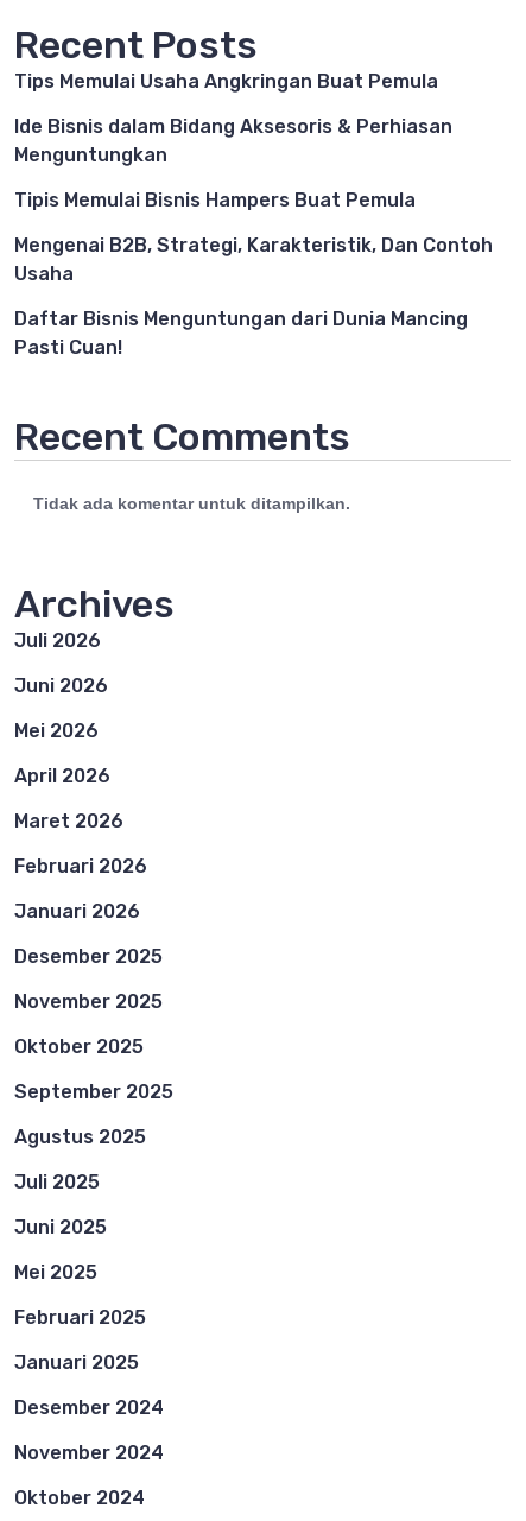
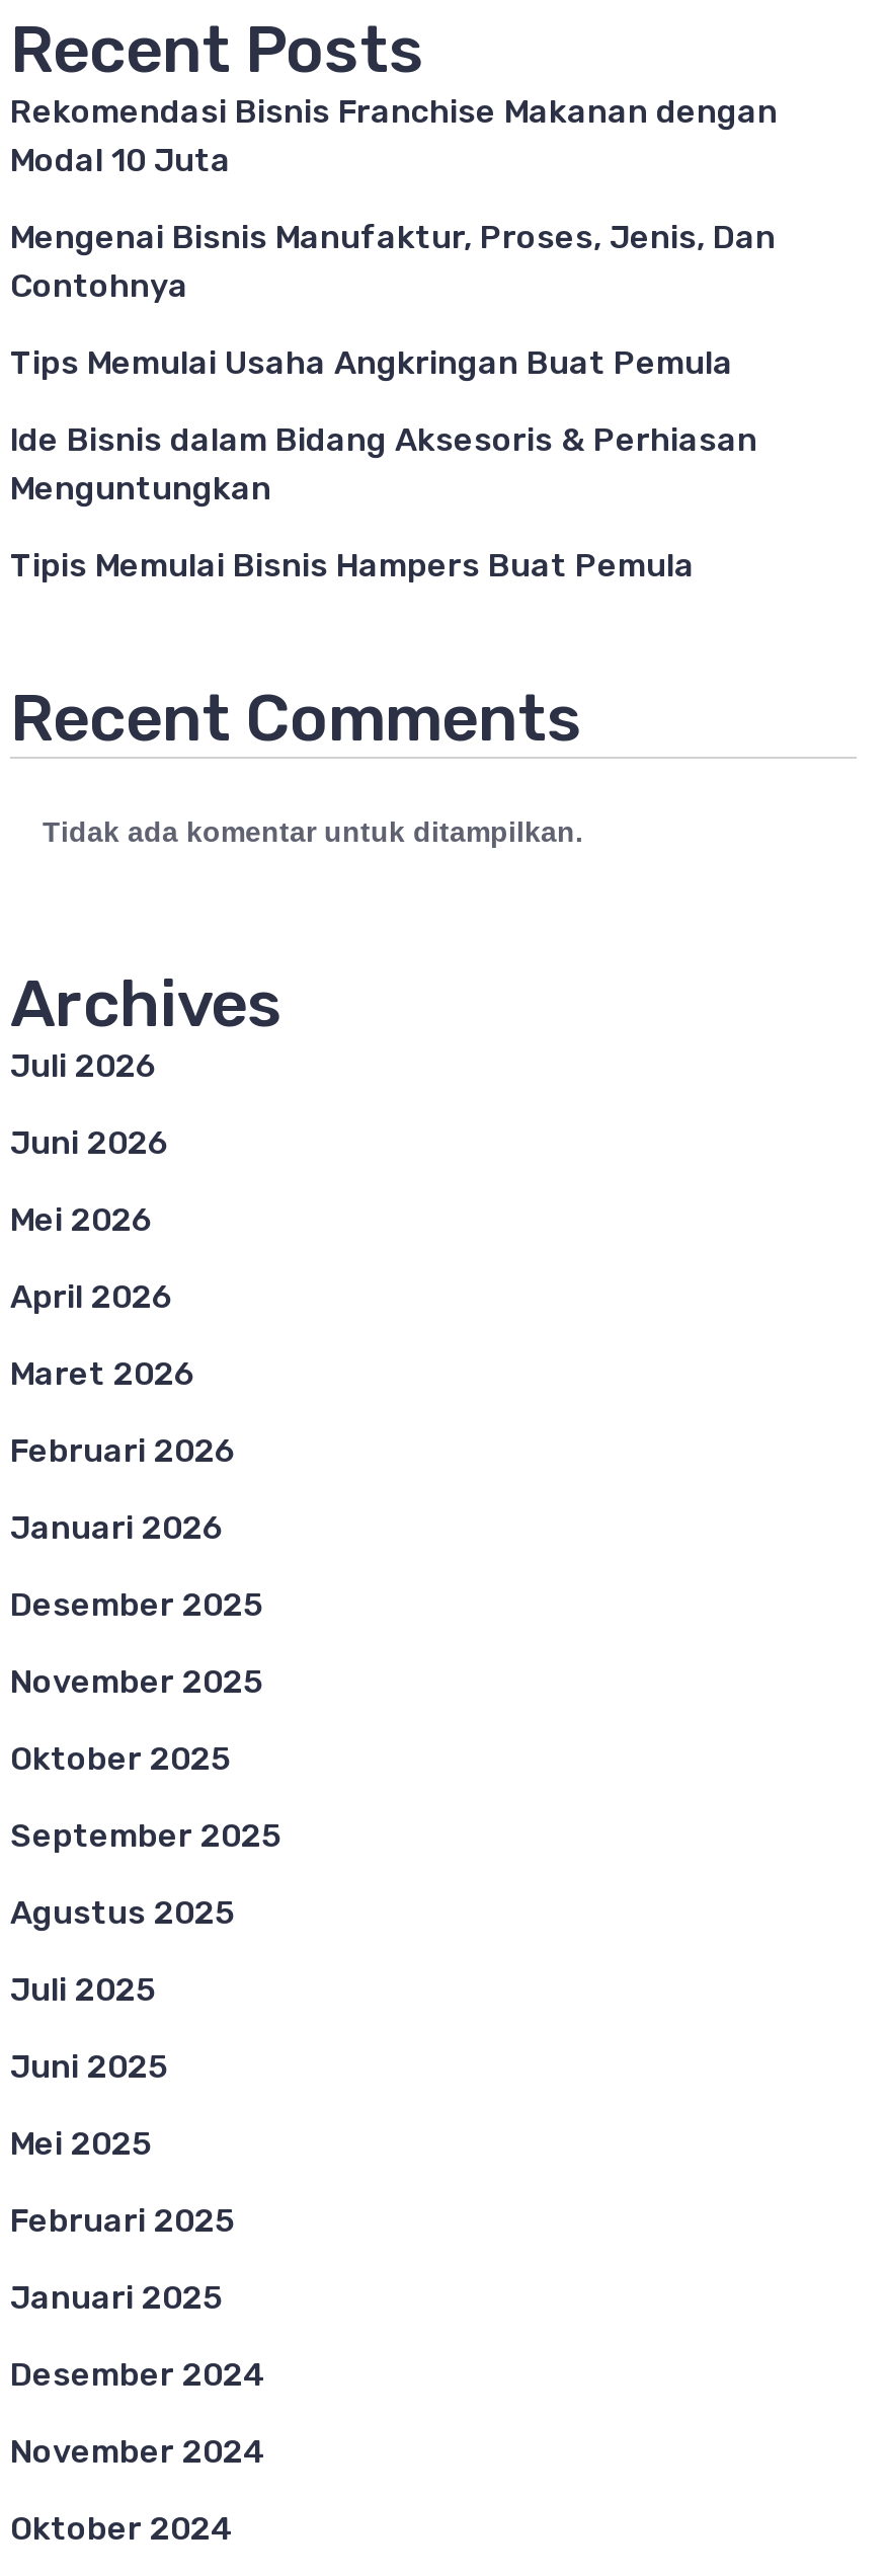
+ Rekomendasi Bisnis Franchise Makanan dengan
+ Modal 10 Juta
+ Mengenai Bisnis Manufaktur, Proses, Jenis, Dan
+ Contohnya

moved down: Tips Memulai Usaha Angkringan Buat Pemula | Ide Bisnis dalam Bidang Aksesoris & Perhiasan | Menguntungkan | Tipis Memulai Bisnis Hampers Buat Pemula

- Mengenai B2B, Strategi, Karakteristik, Dan Contoh
- Usaha
- Daftar Bisnis Menguntungan dari Dunia Mancing
- Pasti Cuan!
